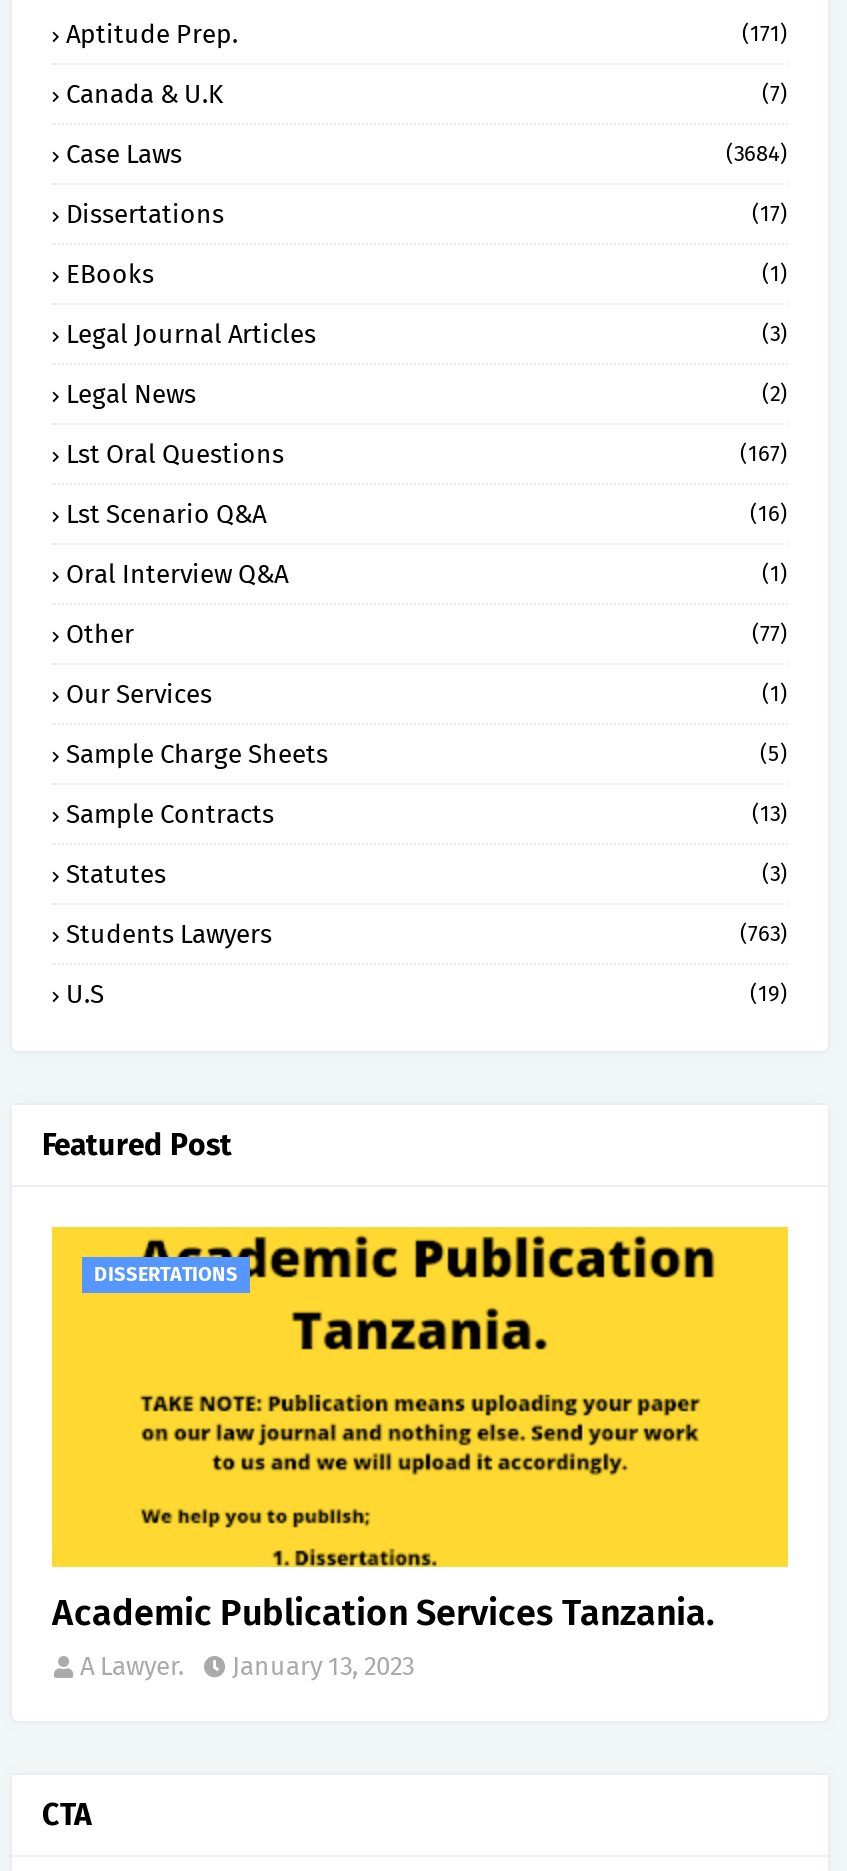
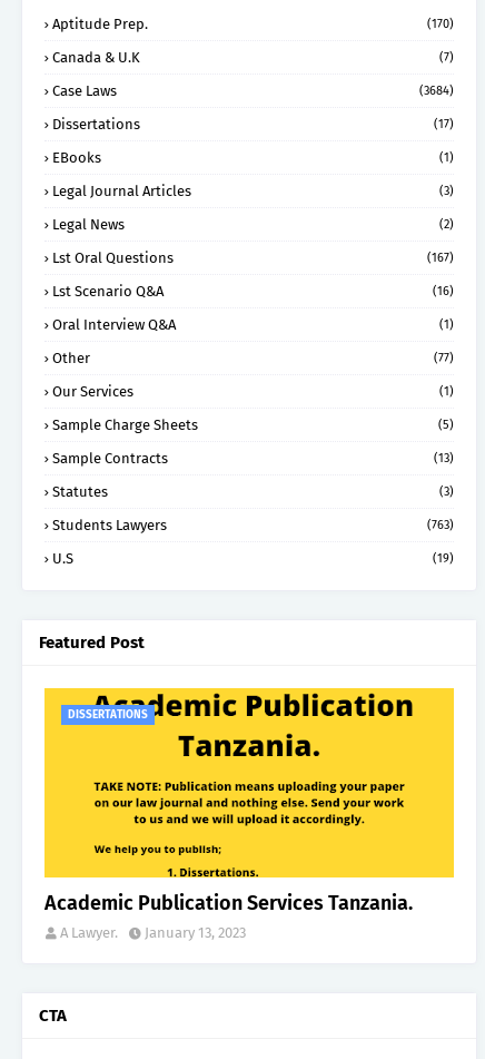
- (171)
+ (170)
